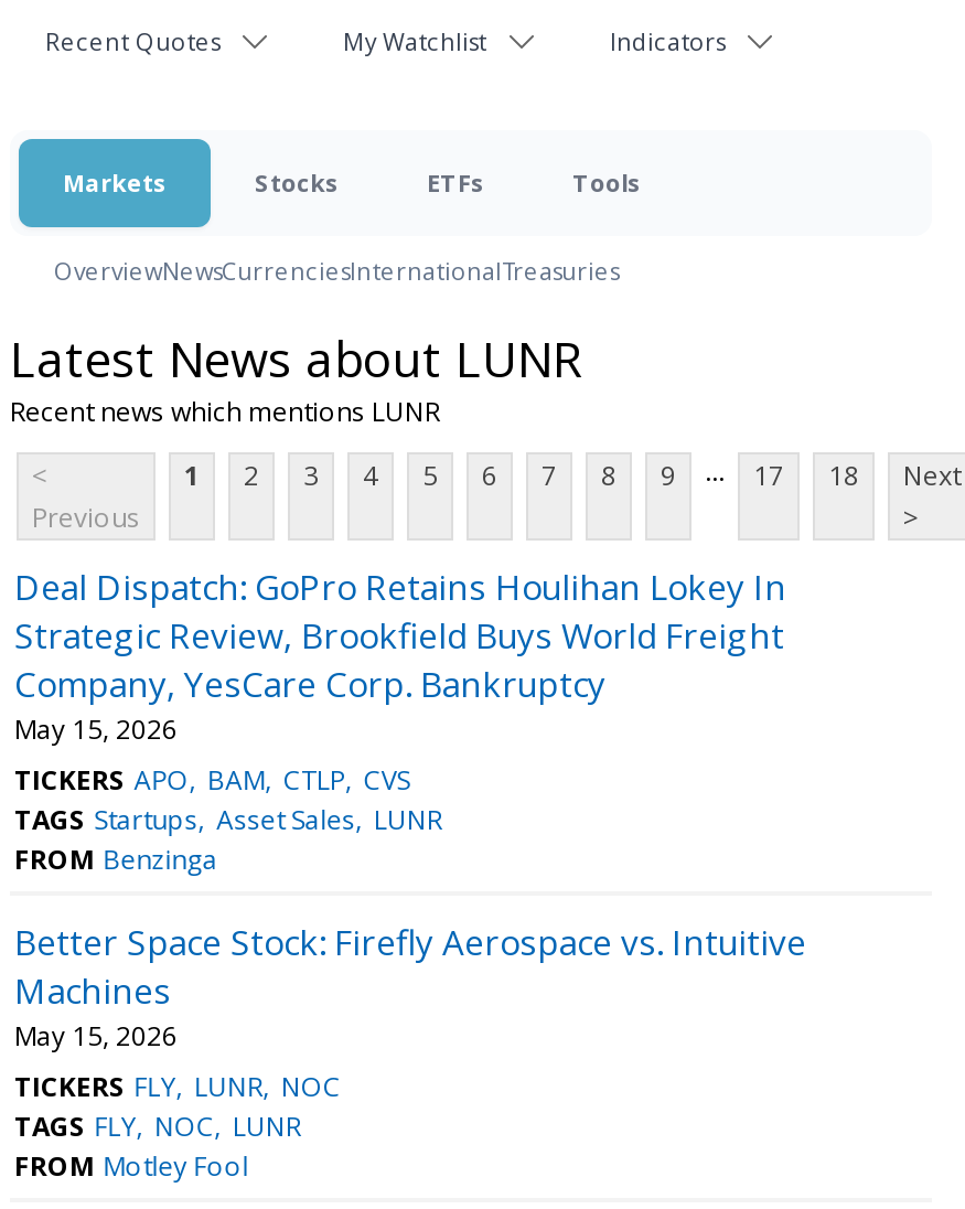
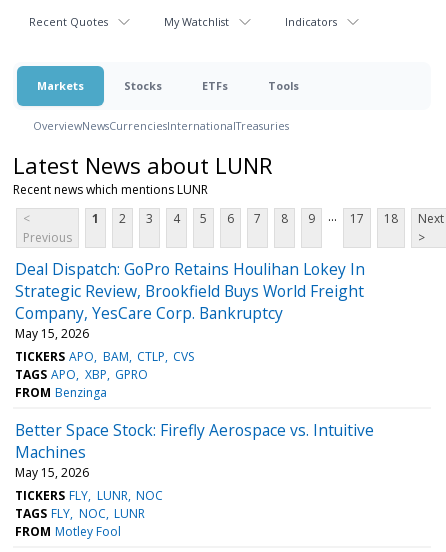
- TAGS Startups Asset Sales LUNR
+ TAGS APO XBP GPRO
